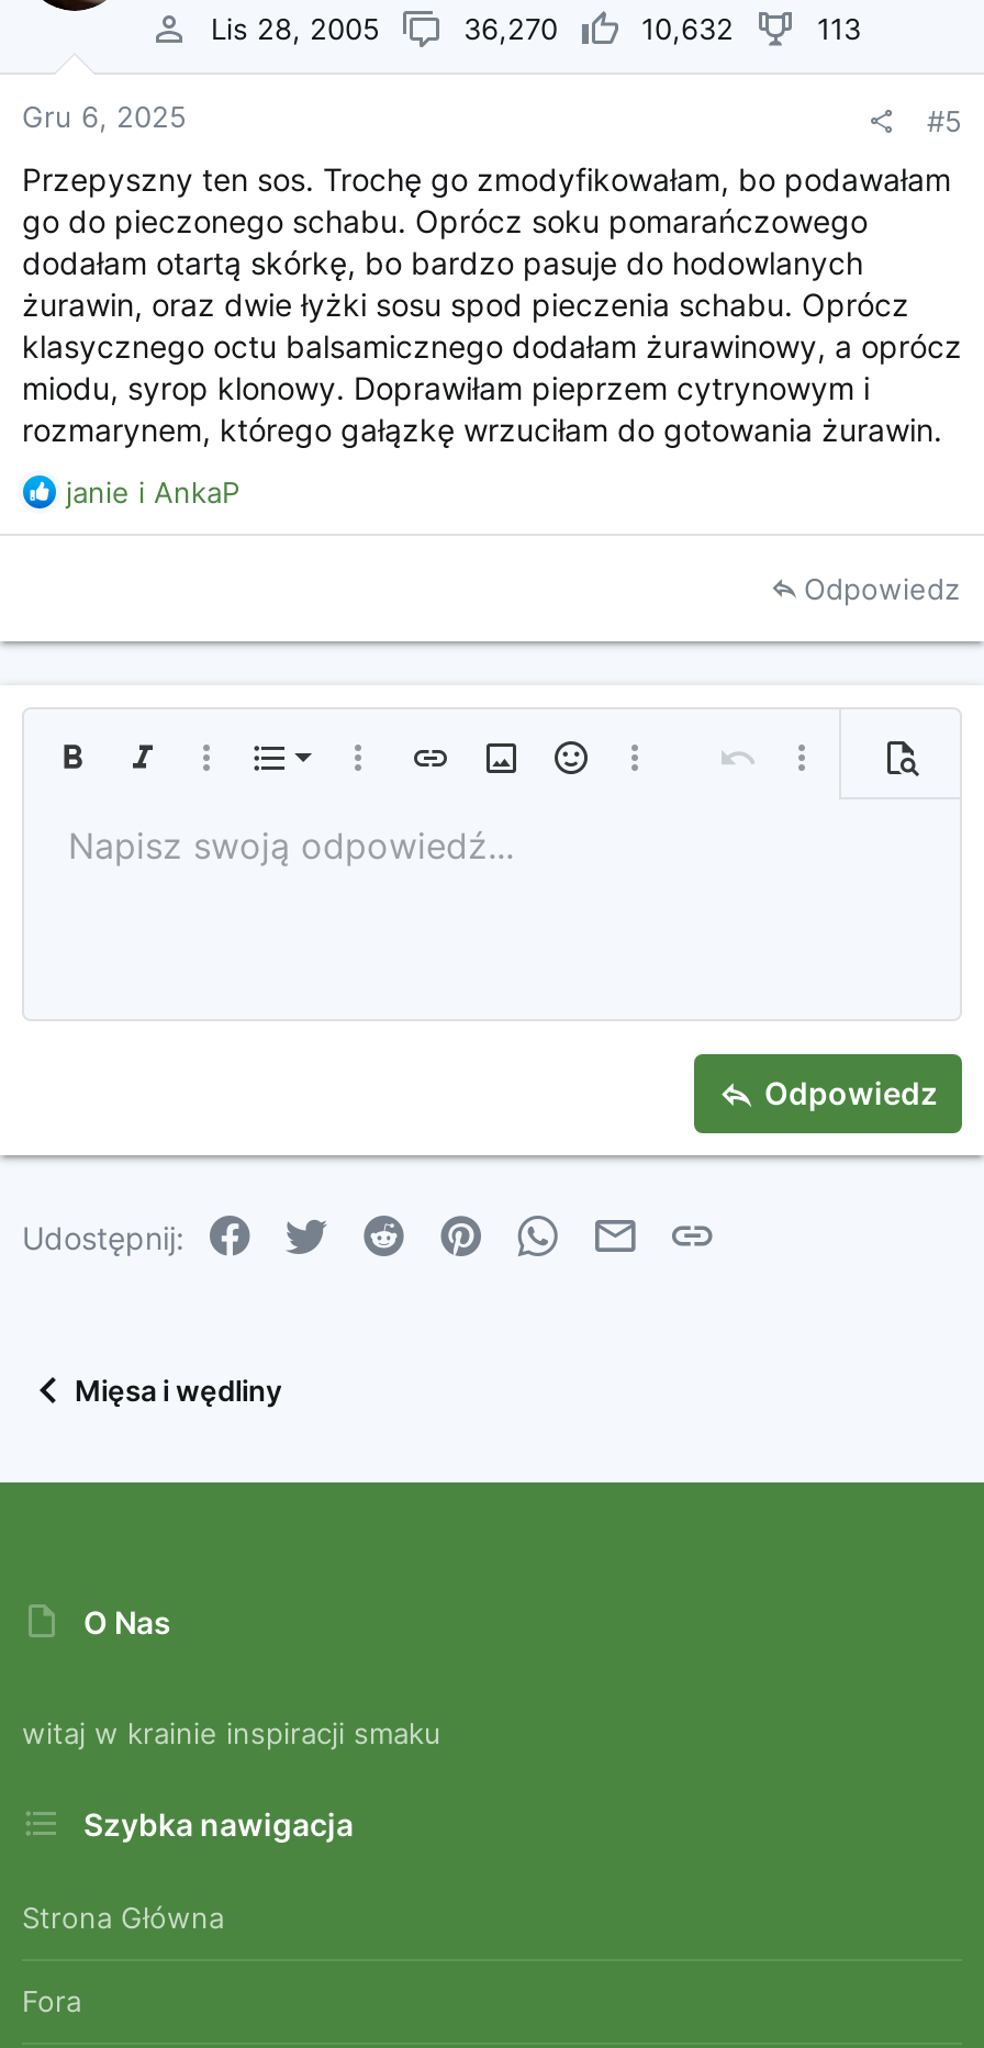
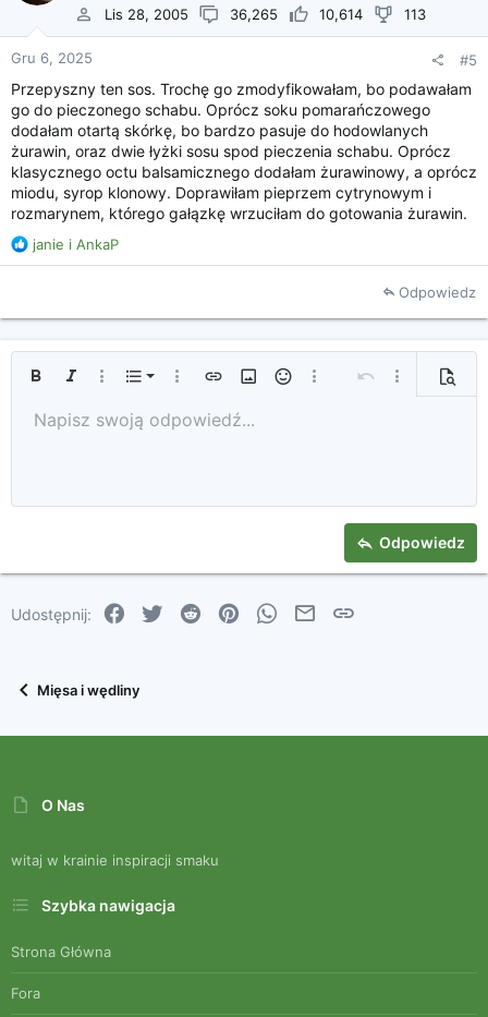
- 36,270
+ 36,265

- 10,632
+ 10,614
